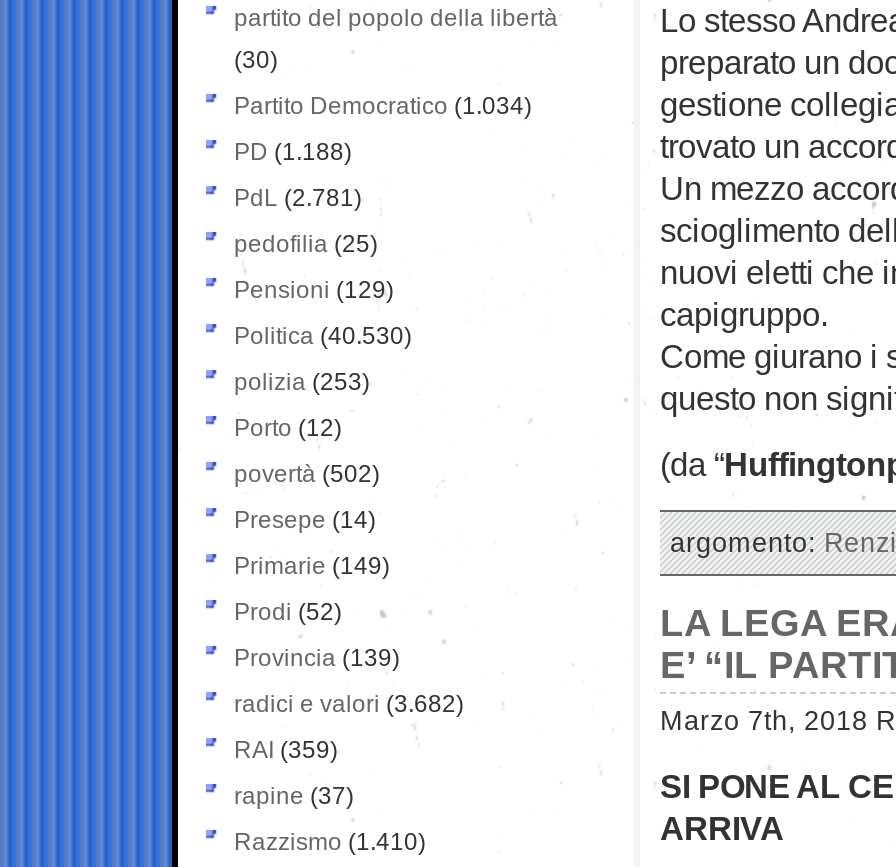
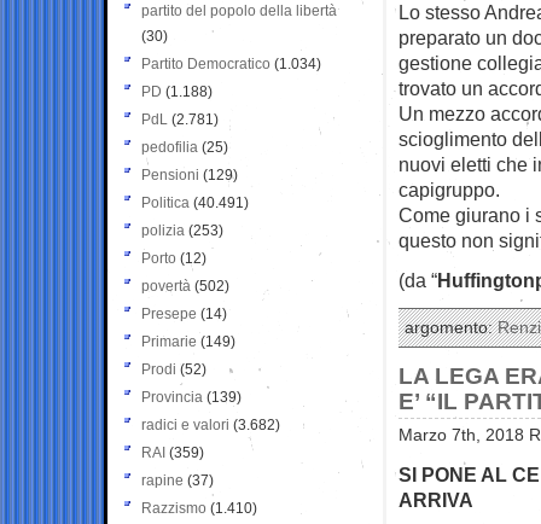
- Politica (40.530)
+ Politica (40.491)
